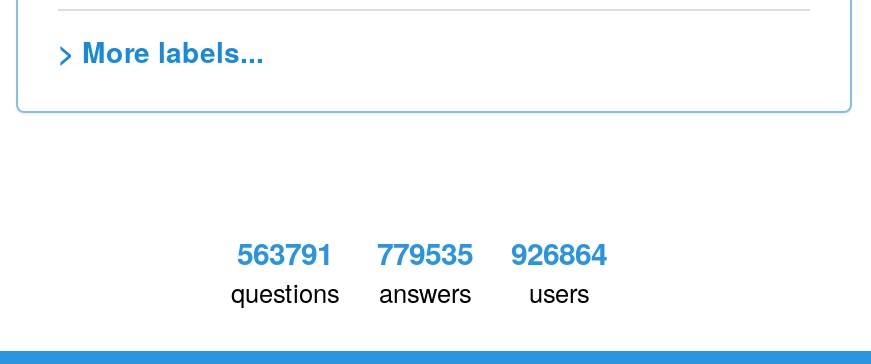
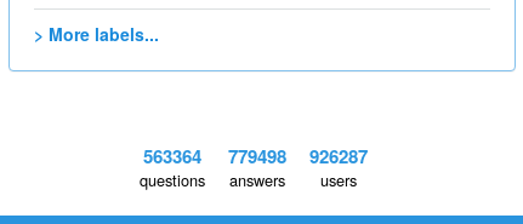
- 563791
+ 563364

- 779535
+ 779498

- 926864
+ 926287
